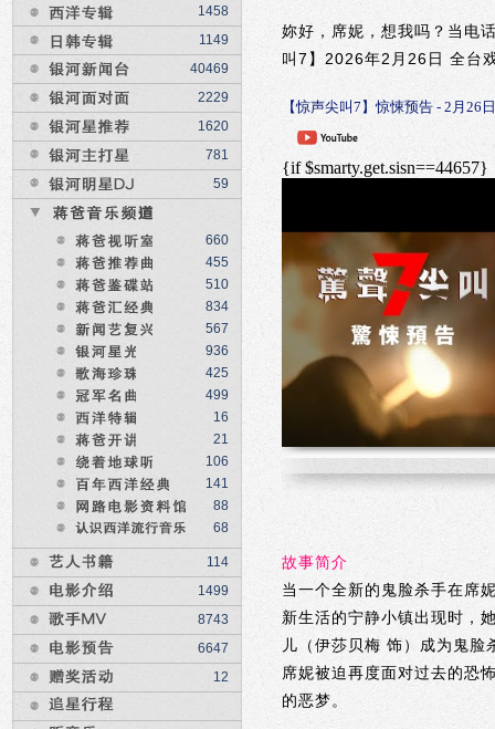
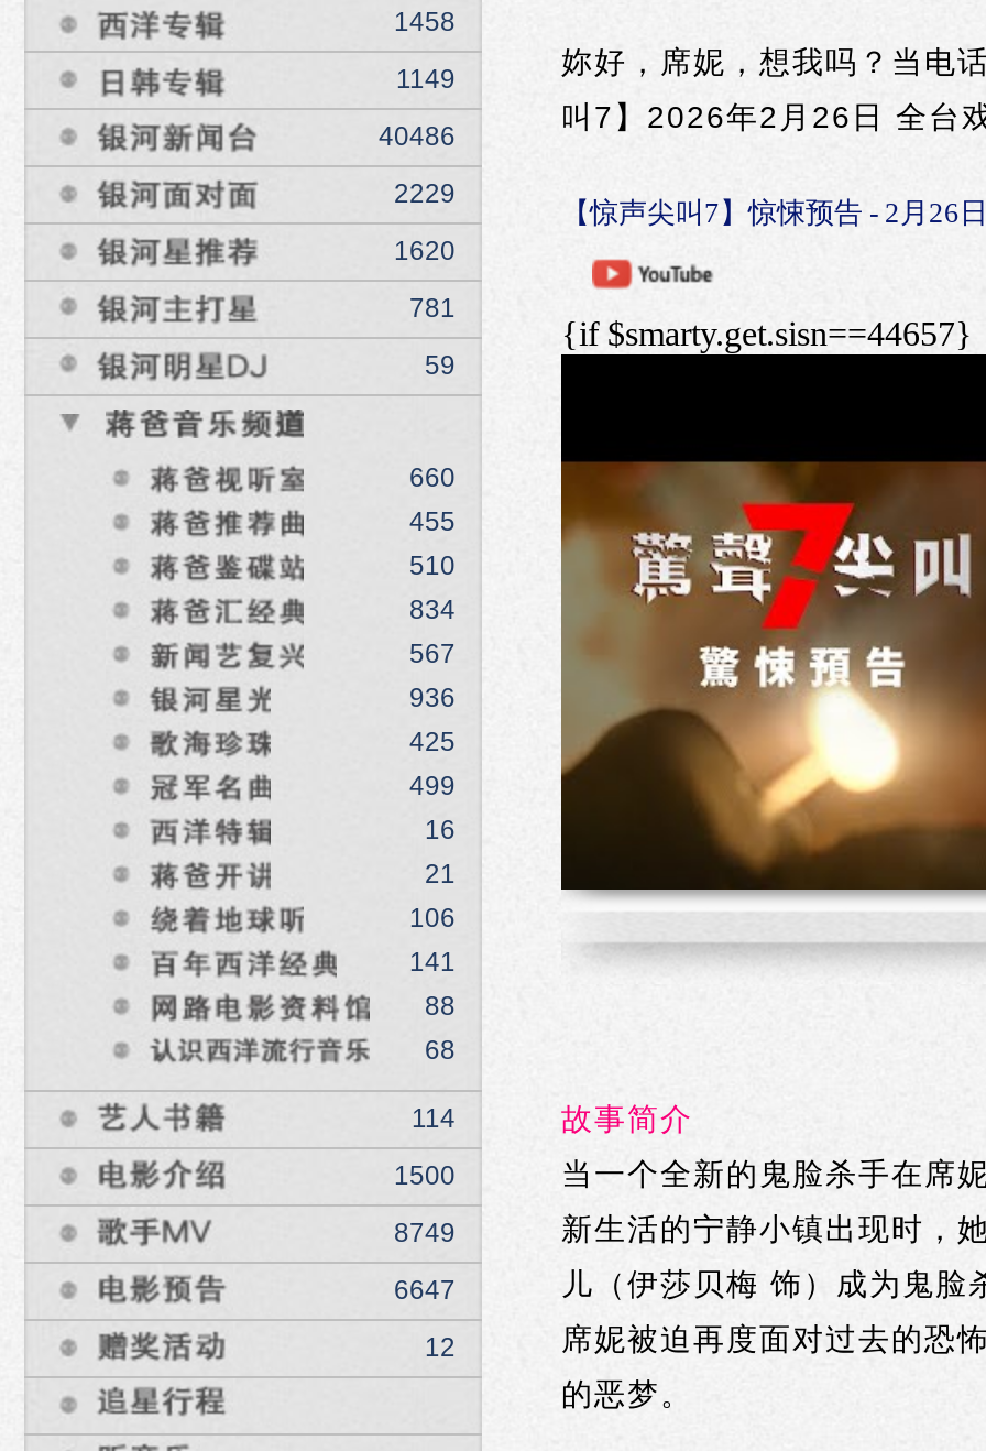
- 40469
+ 40486

- 1499
+ 1500

- 8743
+ 8749
